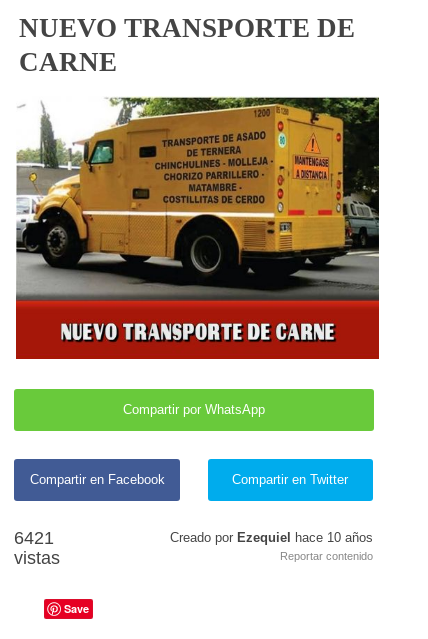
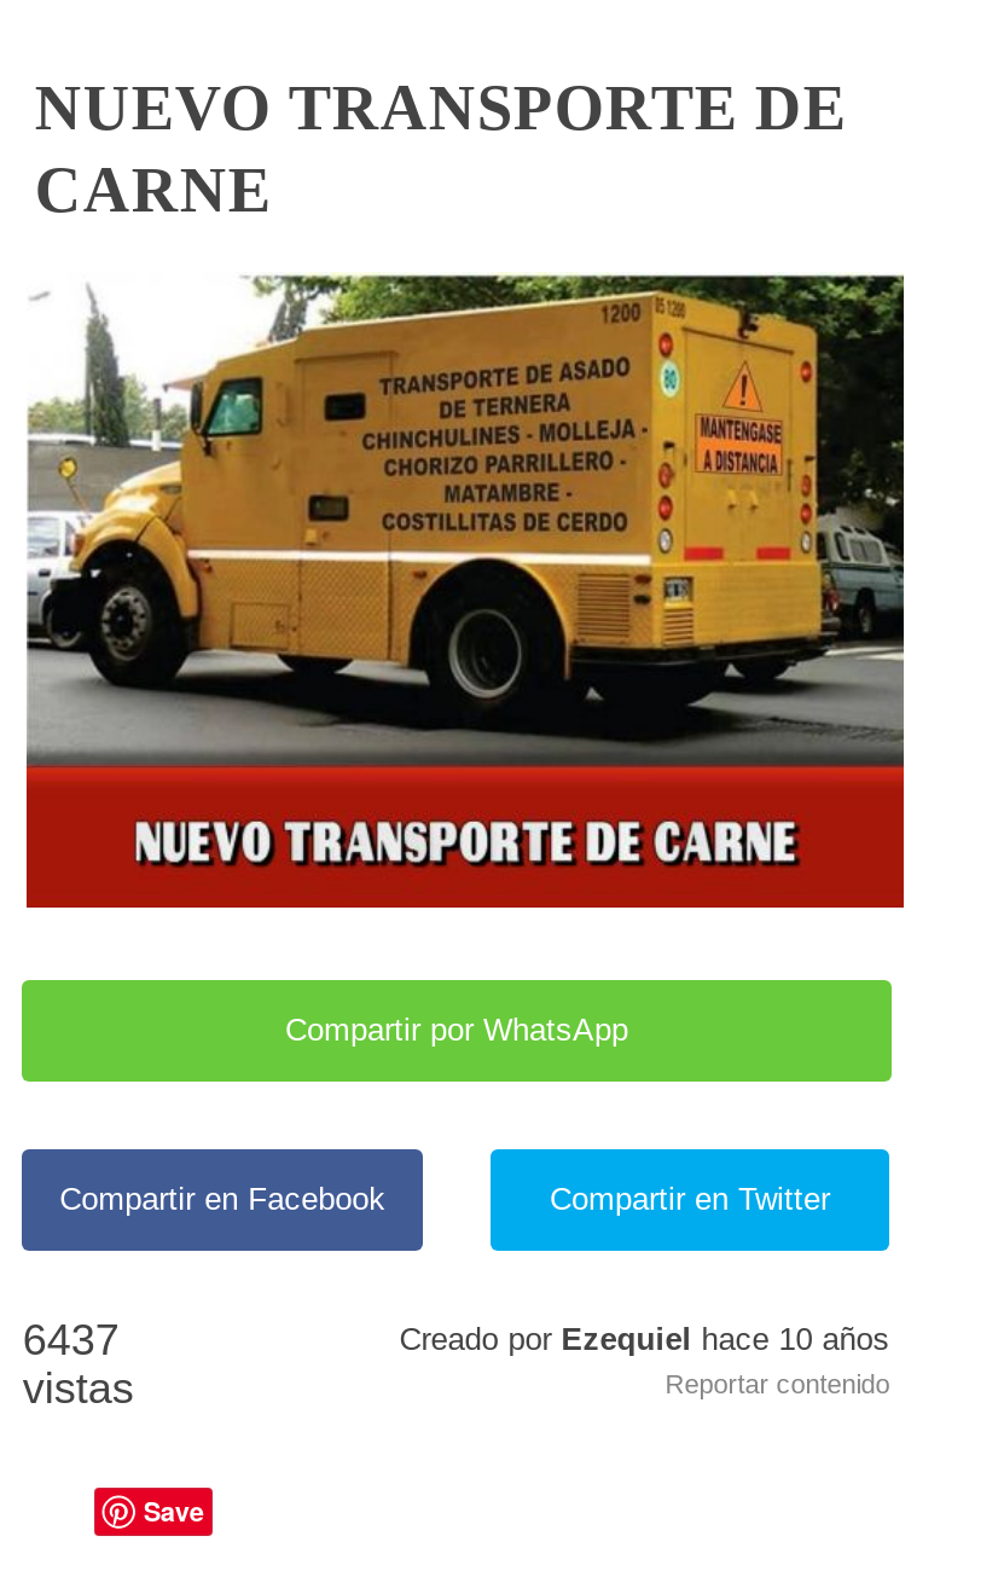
- 6421
+ 6437
